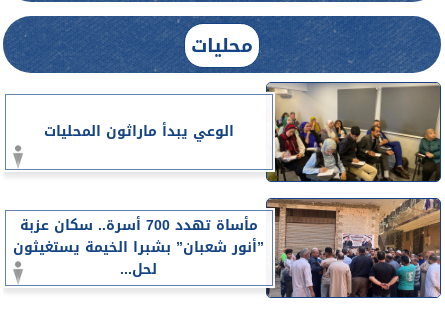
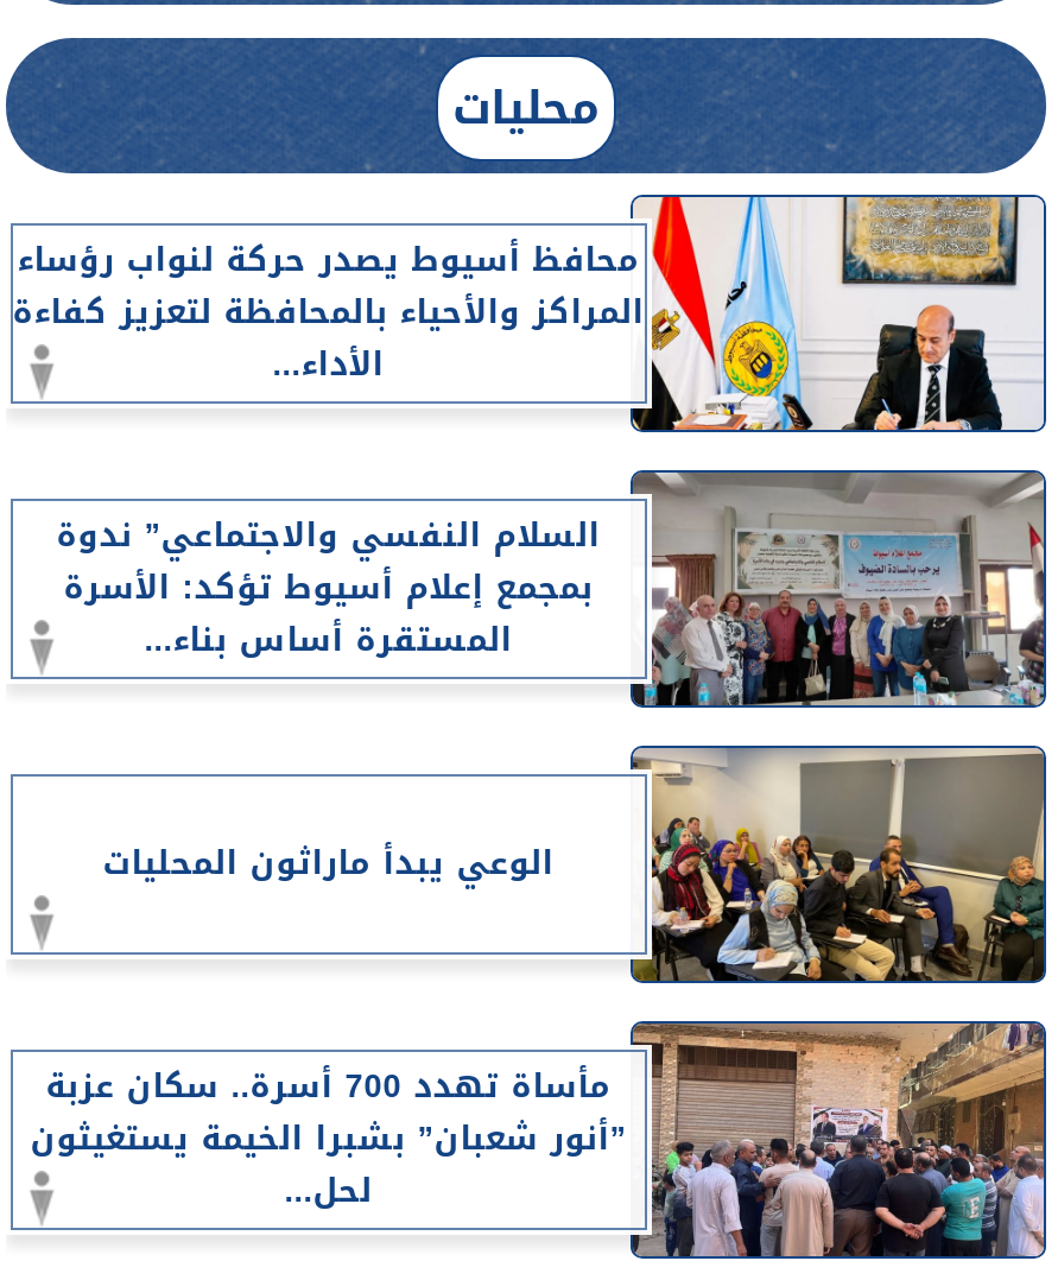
+ [image]
+ محافظ أسيوط يصدر حركة لنواب رؤساء
+ المراكز والأحياء بالمحافظة لتعزيز كفاءة
+ الأداء...
+ السلام النفسي والاجتماعي” ندوة
+ بمجمع إعلام أسيوط تؤكد: الأسرة
+ المستقرة أساس بناء...

+ [image]
